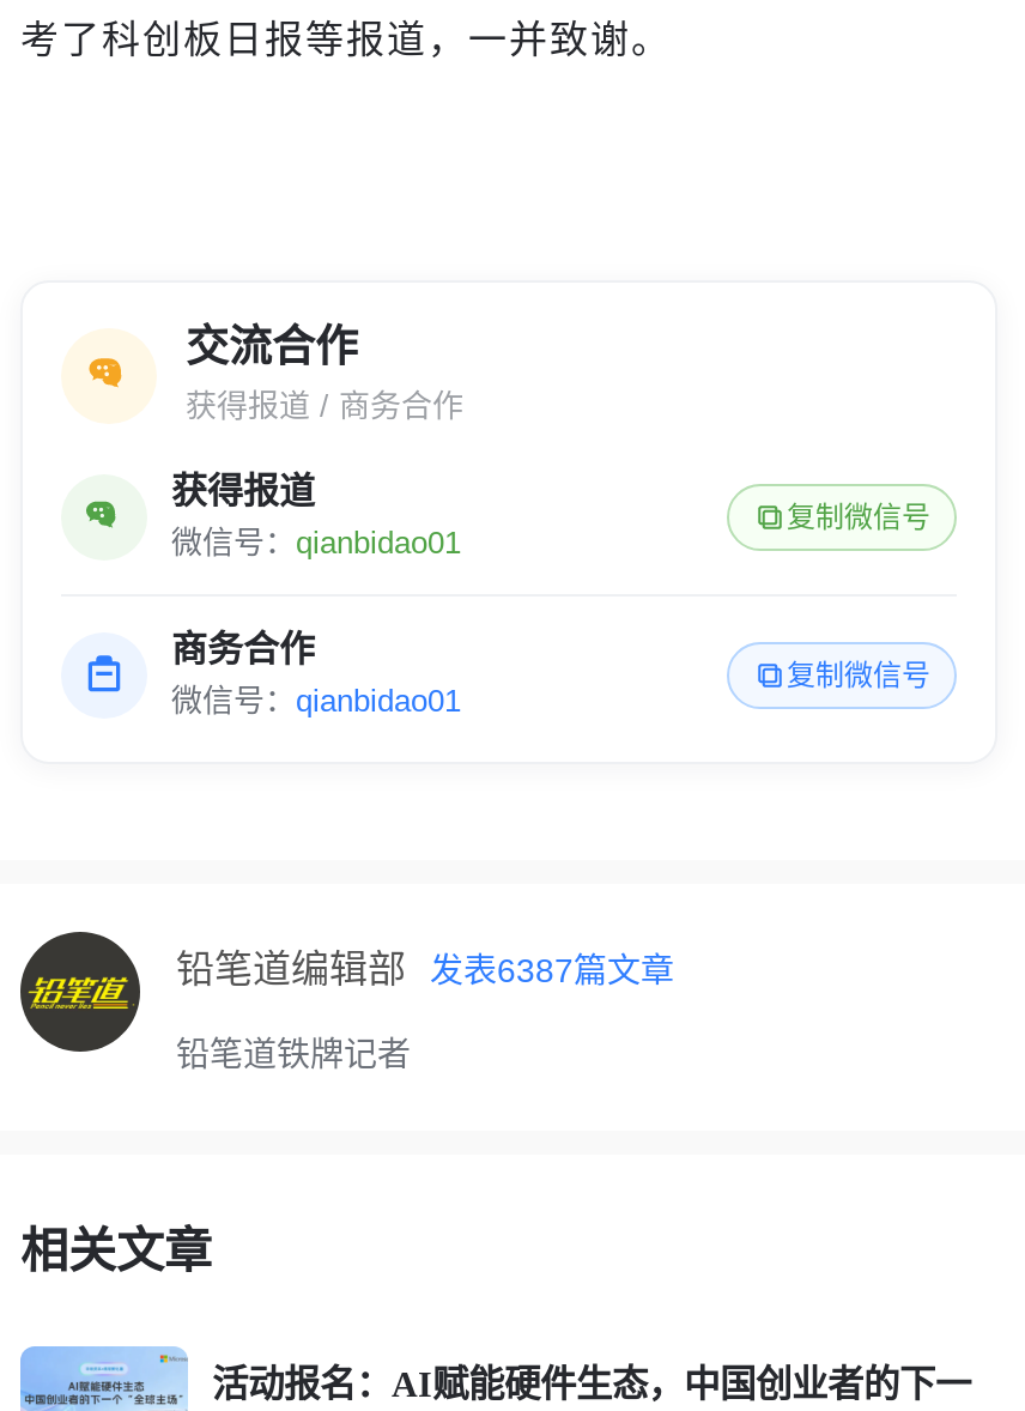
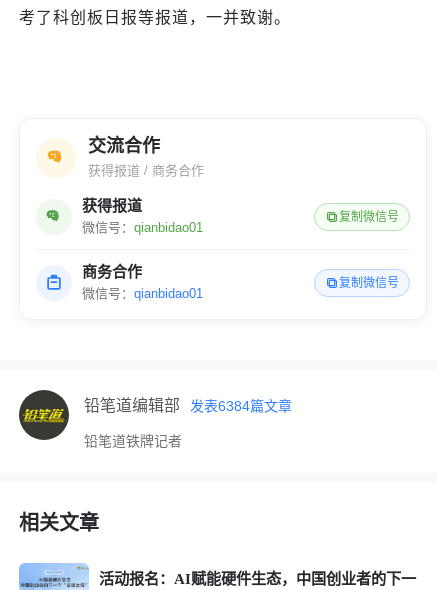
- 铅笔道编辑部 发表6387篇文章
+ 铅笔道编辑部 发表6384篇文章
